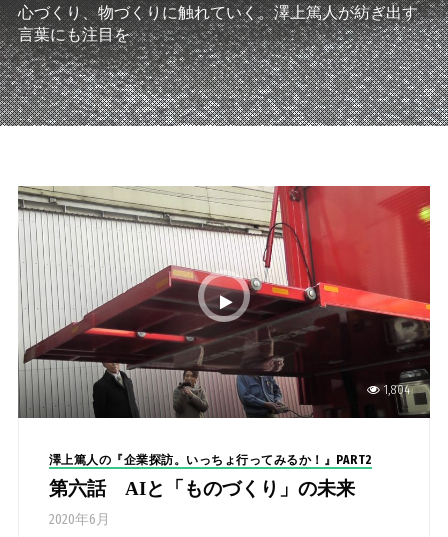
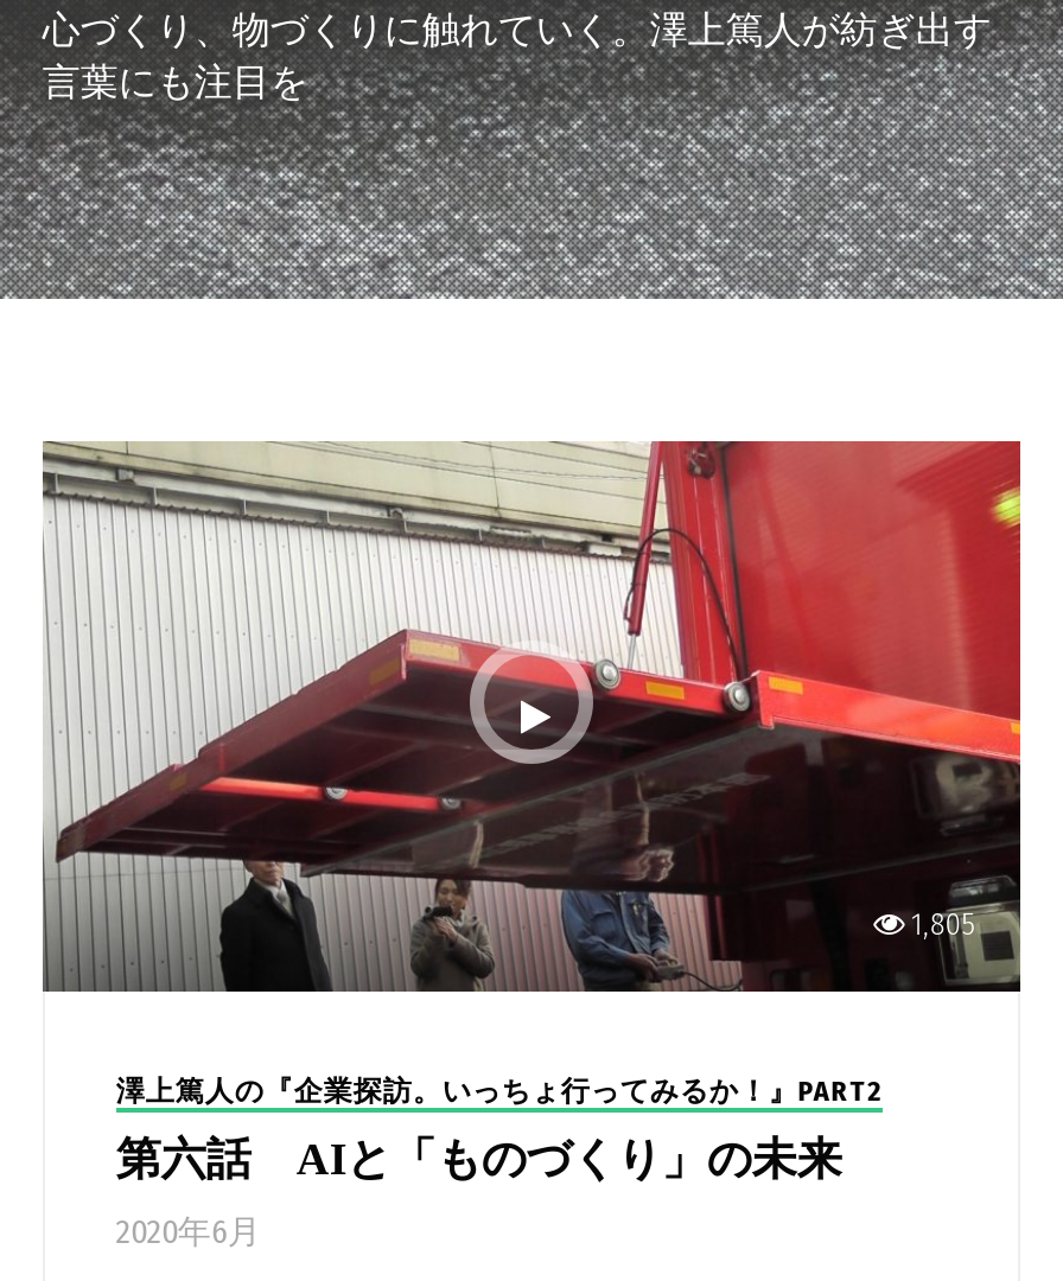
- 1,804
+ 1,805
